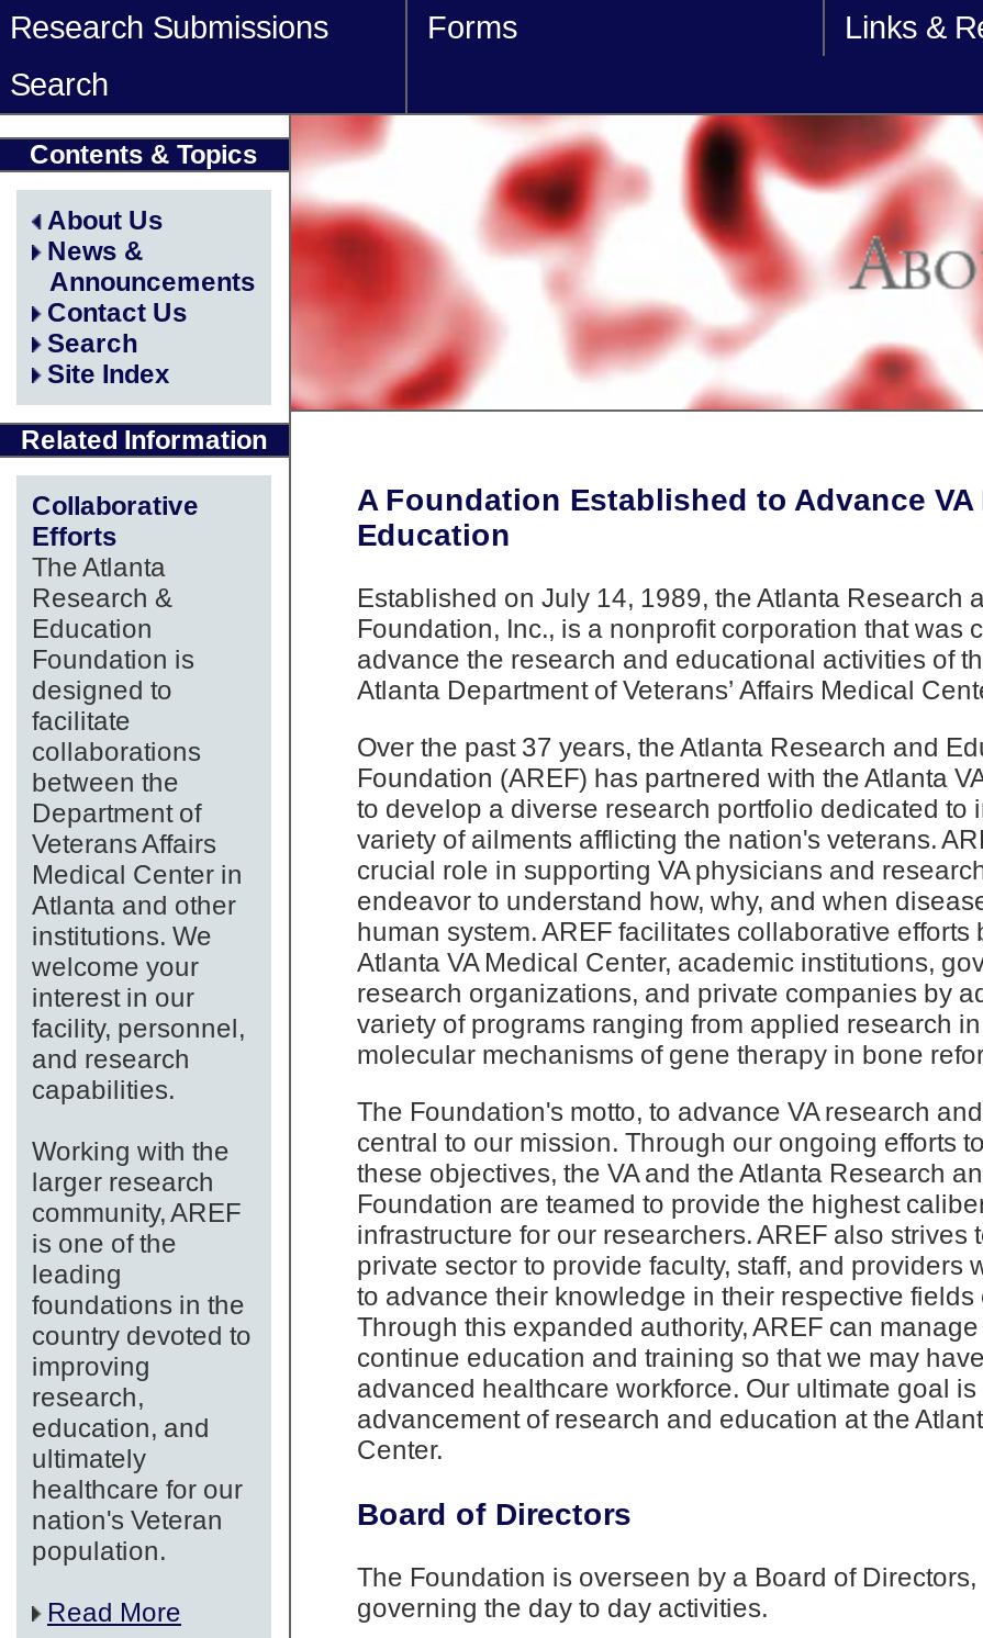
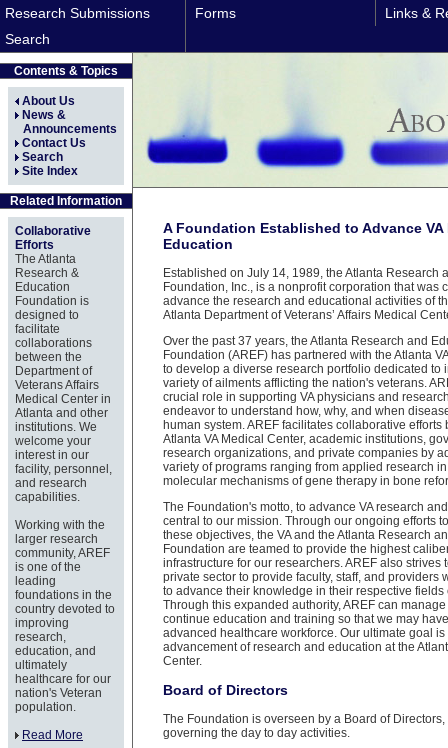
- [image]
+ [image]
